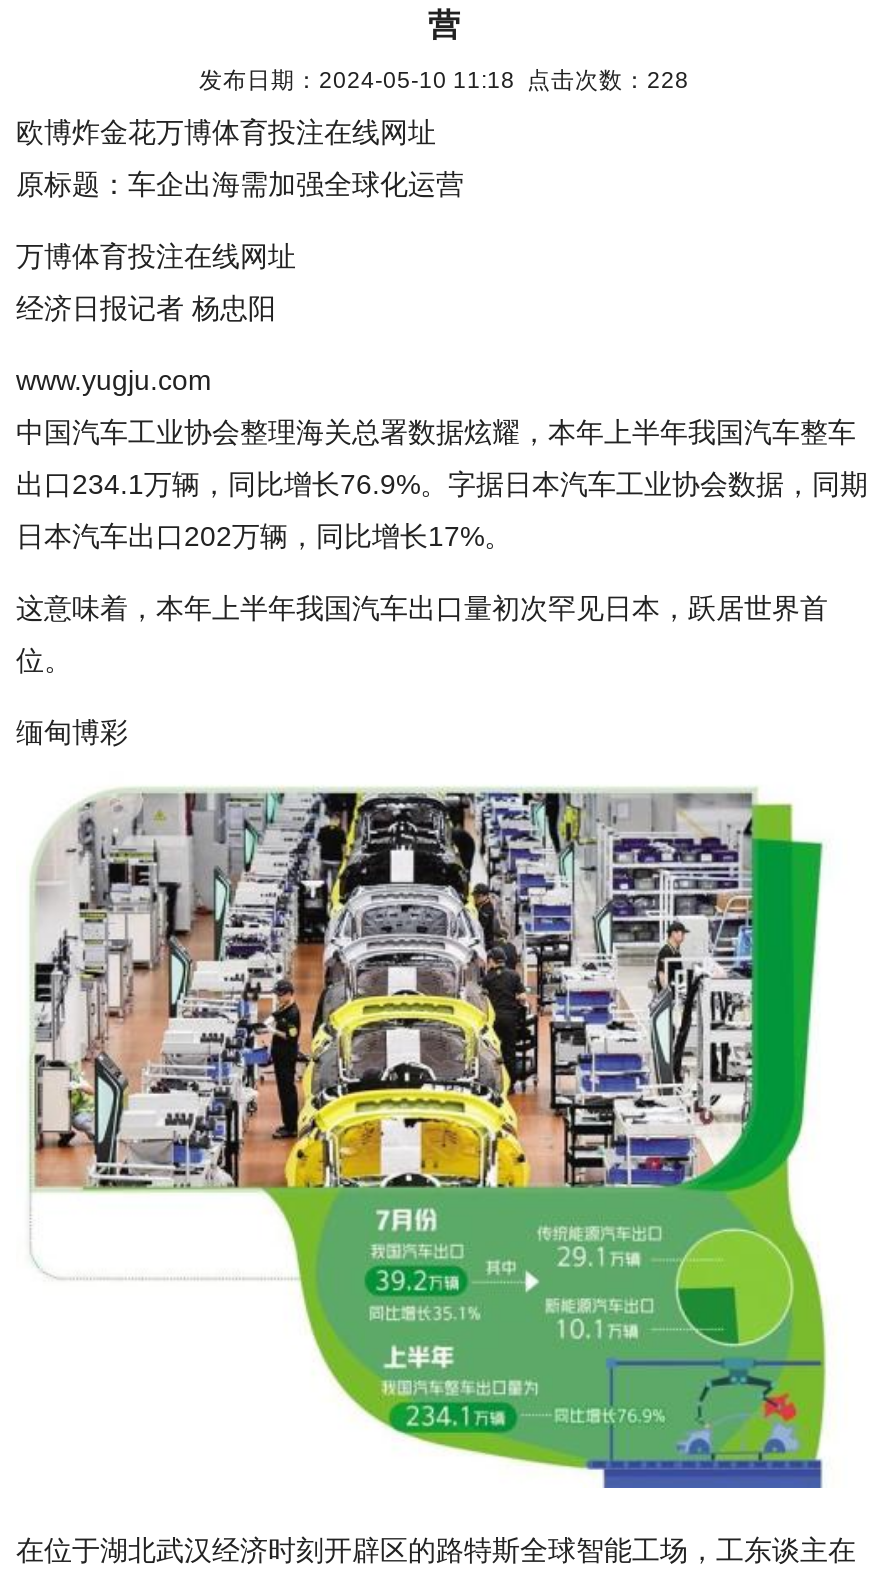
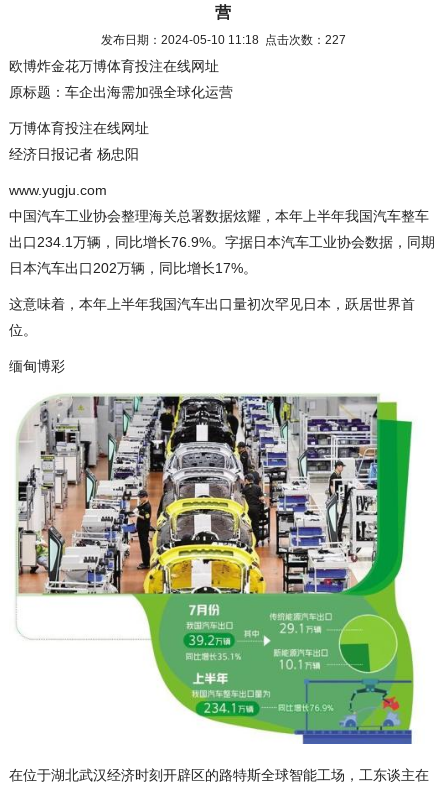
- 发布日期：2024-05-10 11:18 点击次数：228
+ 发布日期：2024-05-10 11:18 点击次数：227
